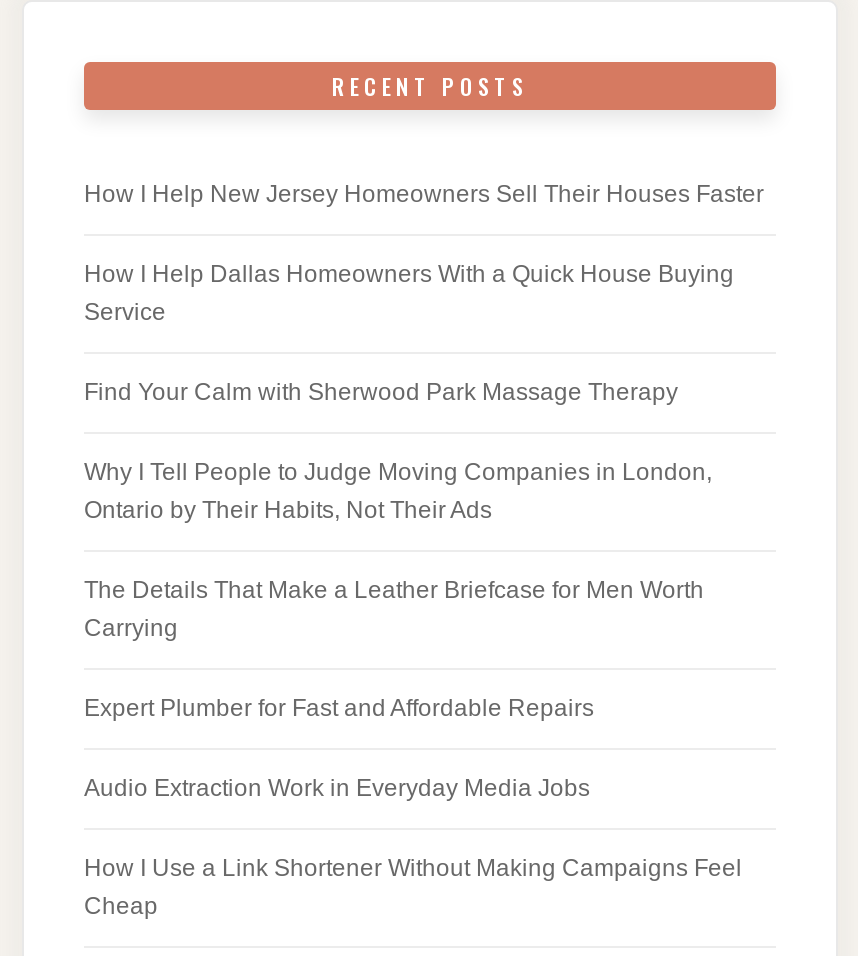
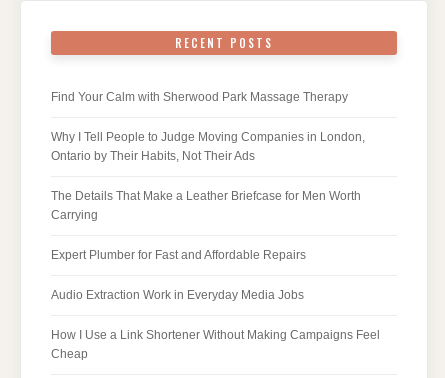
- How I Help New Jersey Homeowners Sell Their Houses Faster
- How I Help Dallas Homeowners With a Quick House Buying
- Service
